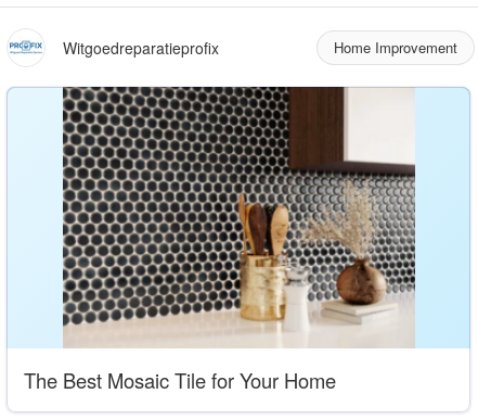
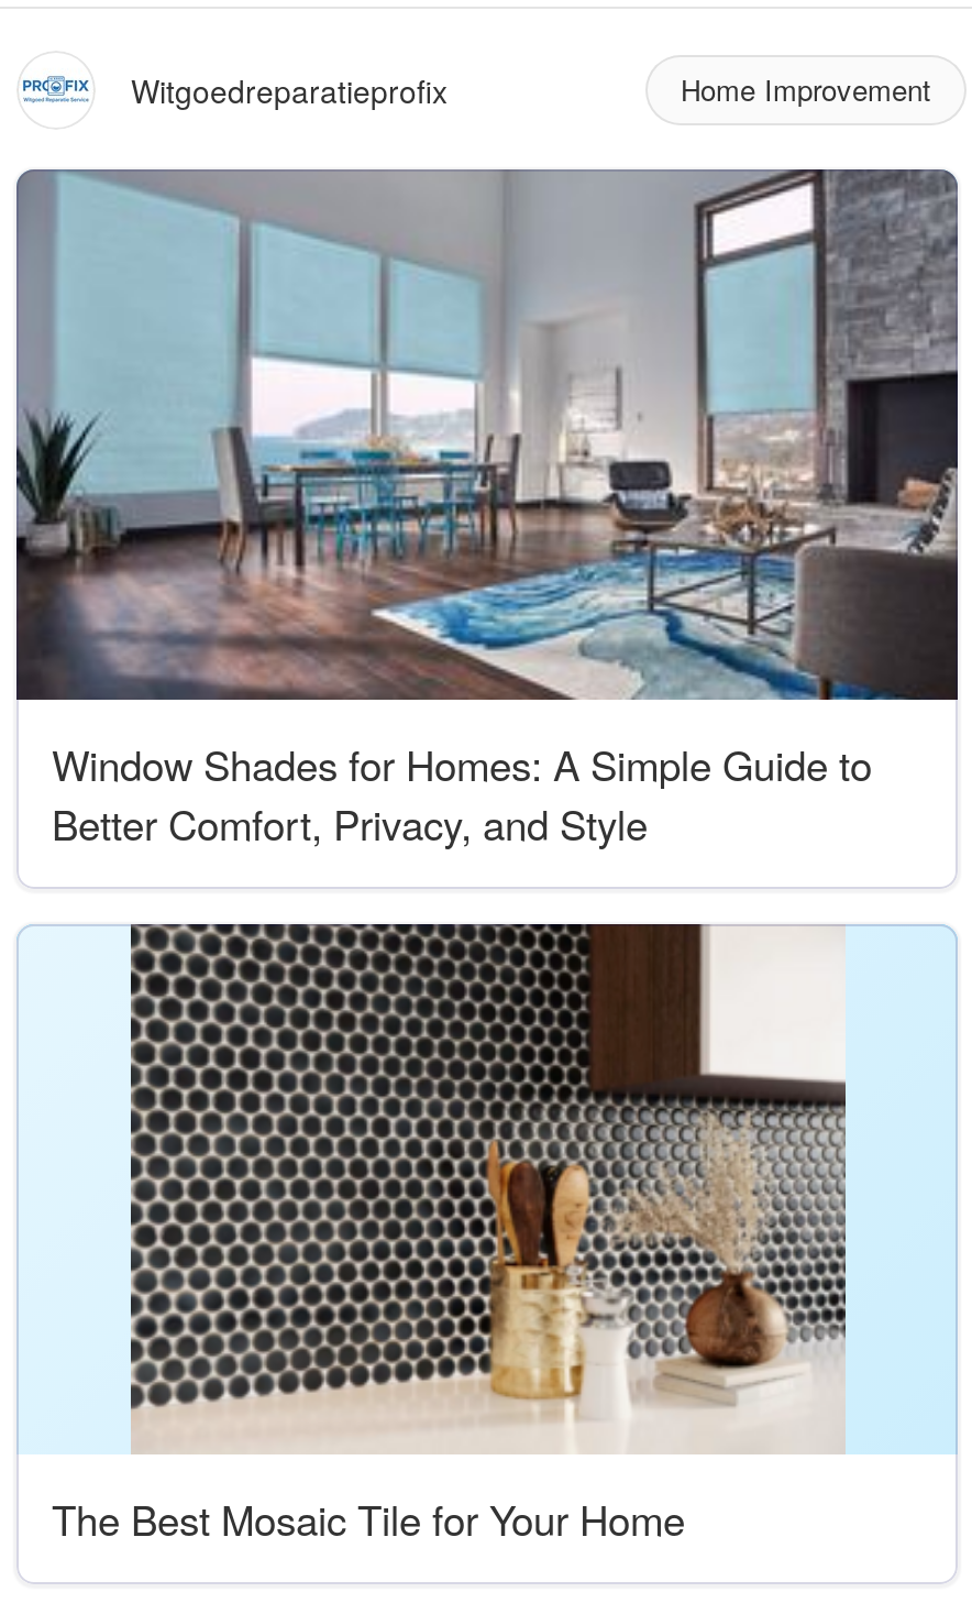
+ [image]
+ Window Shades for Homes: A Simple Guide to
+ Better Comfort, Privacy, and Style
